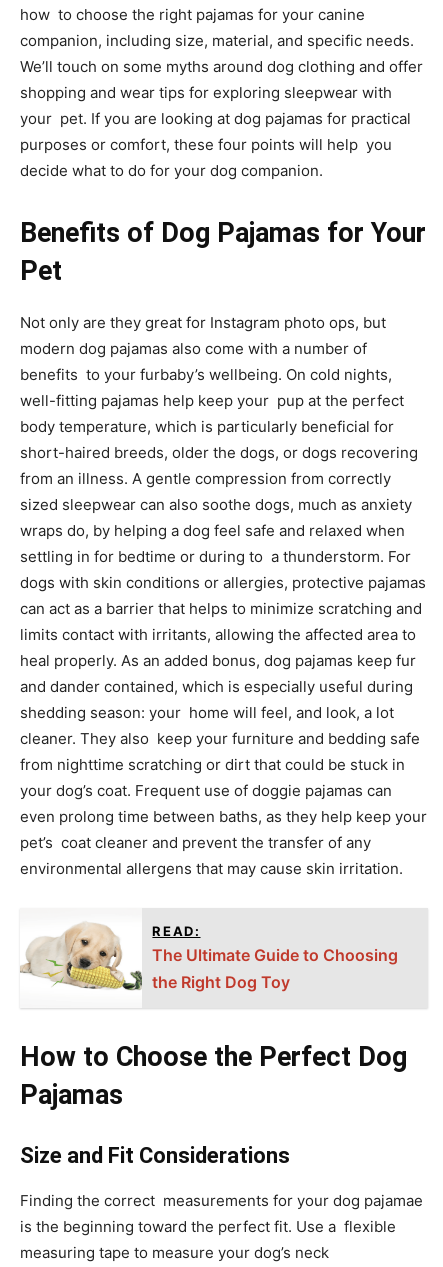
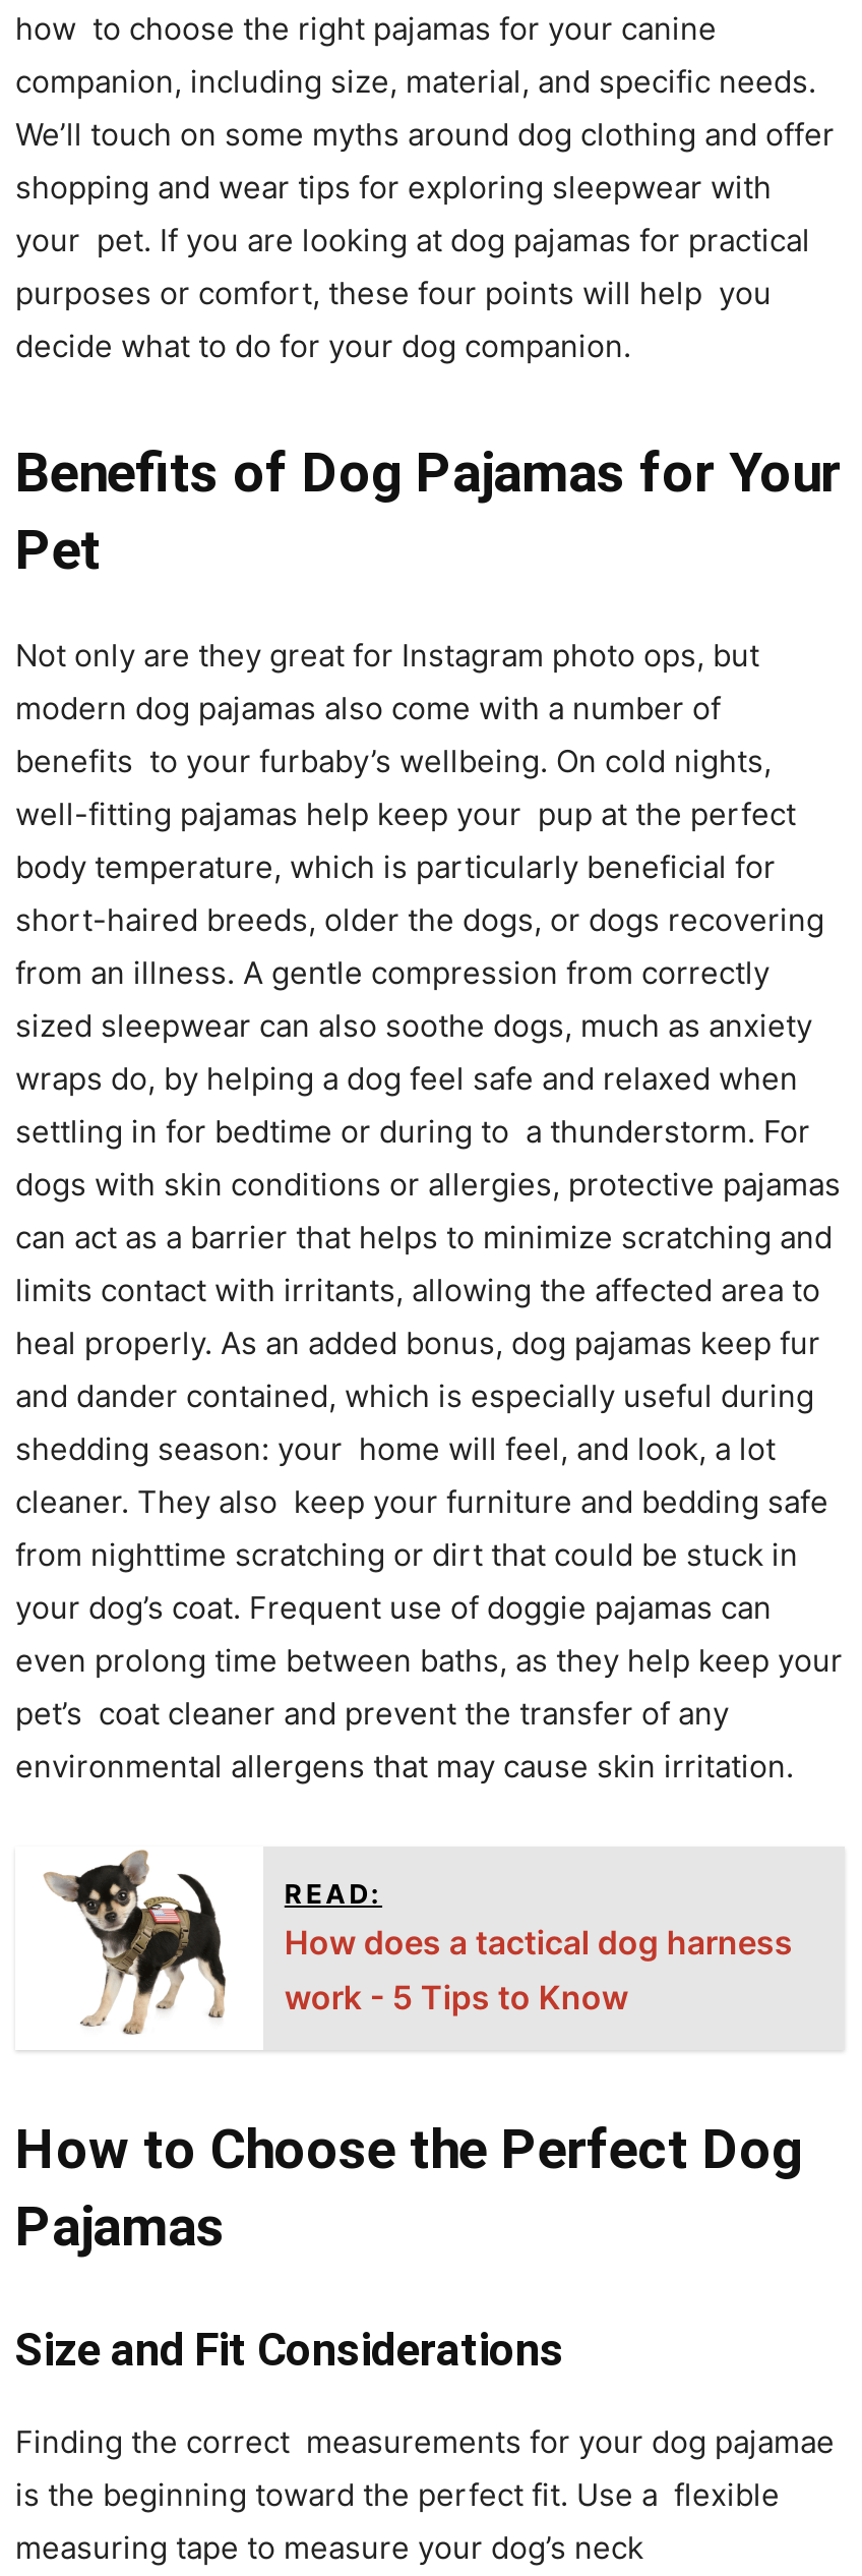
- [image]
- The Ultimate Guide to Choosing
- the Right Dog Toy
+ [image]
+ How does a tactical dog harness
+ work - 5 Tips to Know
